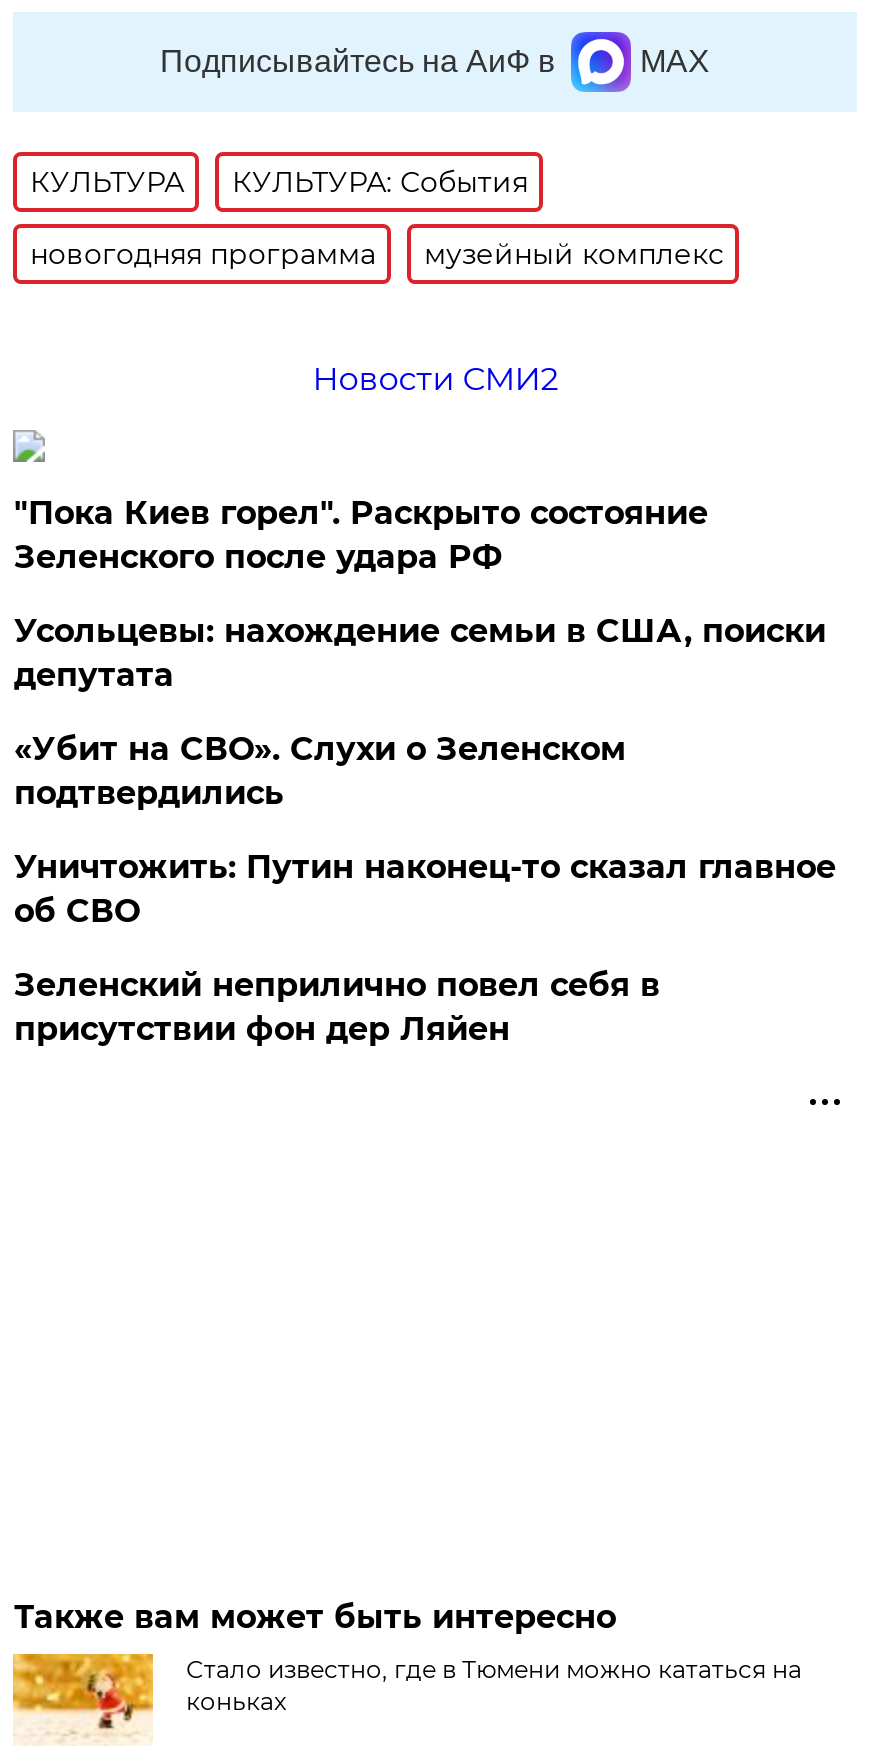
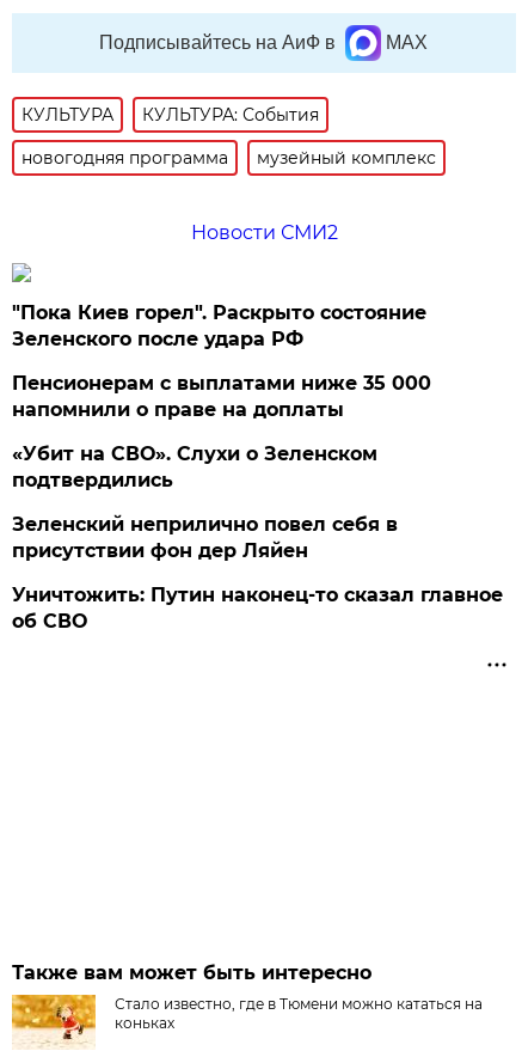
- Усольцевы: нахождение семьи в США, поиски
- депутата
+ Пенсионерам с выплатами ниже 35 000
+ напомнили о праве на доплаты

moved down: Уничтожить: Путин наконец-то сказал главное | об СВО

moved up: Зеленский неприлично повел cебя в | присутствии фон дер Ляйен
